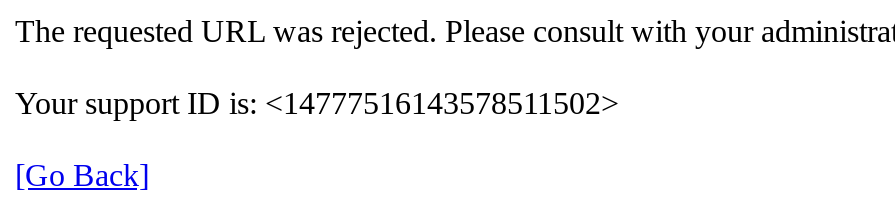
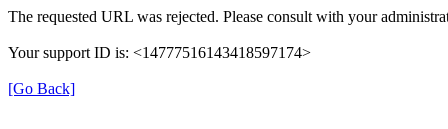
- Your support ID is: <14777516143578511502>
+ Your support ID is: <14777516143418597174>
